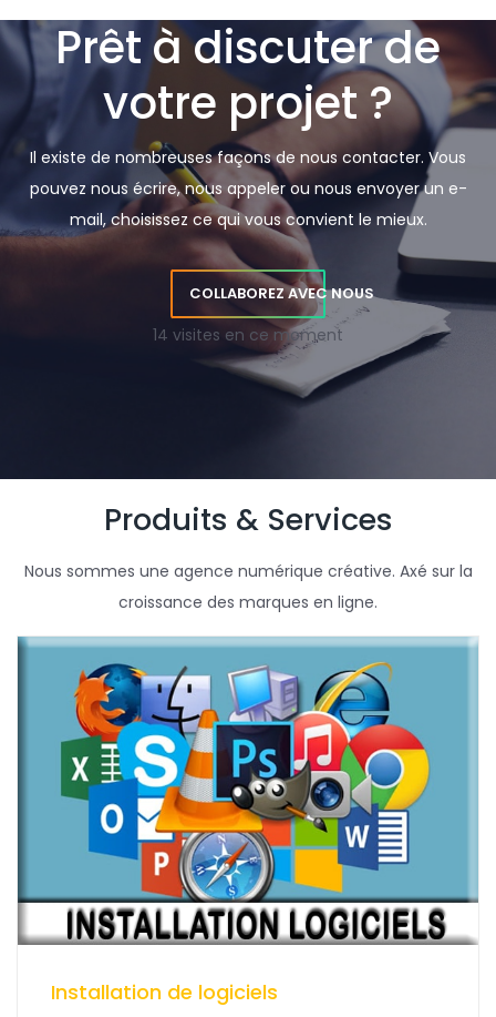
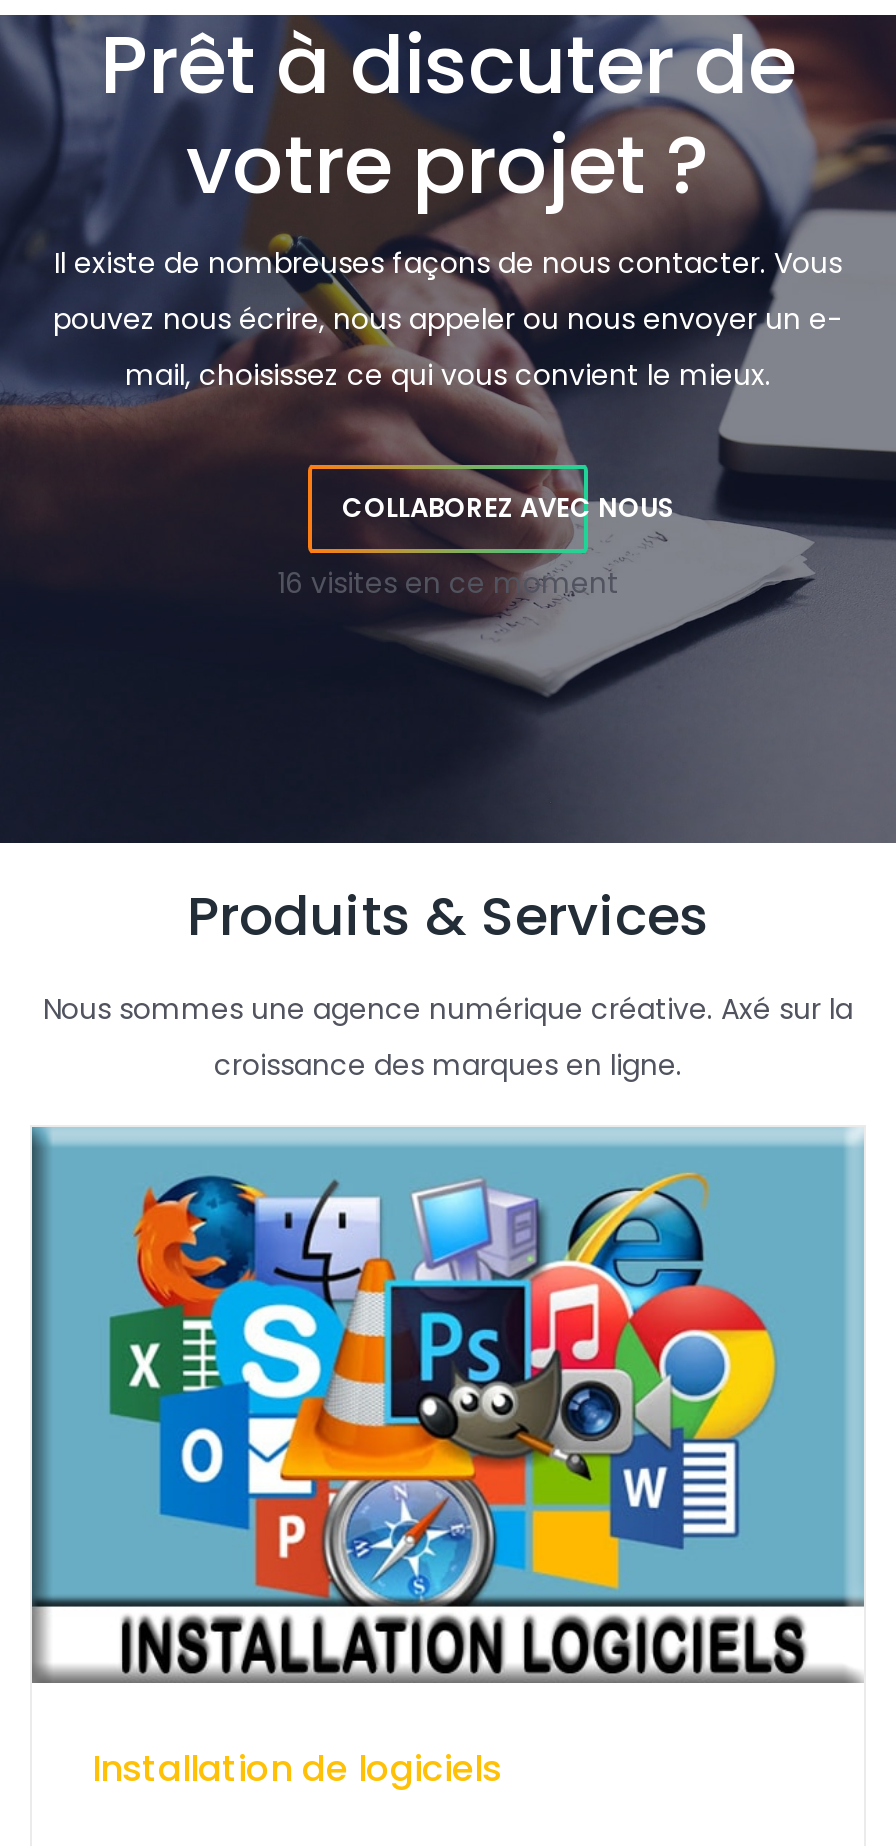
- 14 visites en ce moment
+ 16 visites en ce moment
